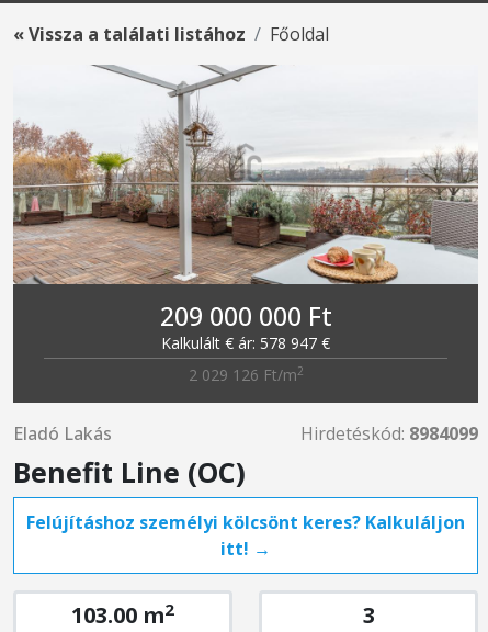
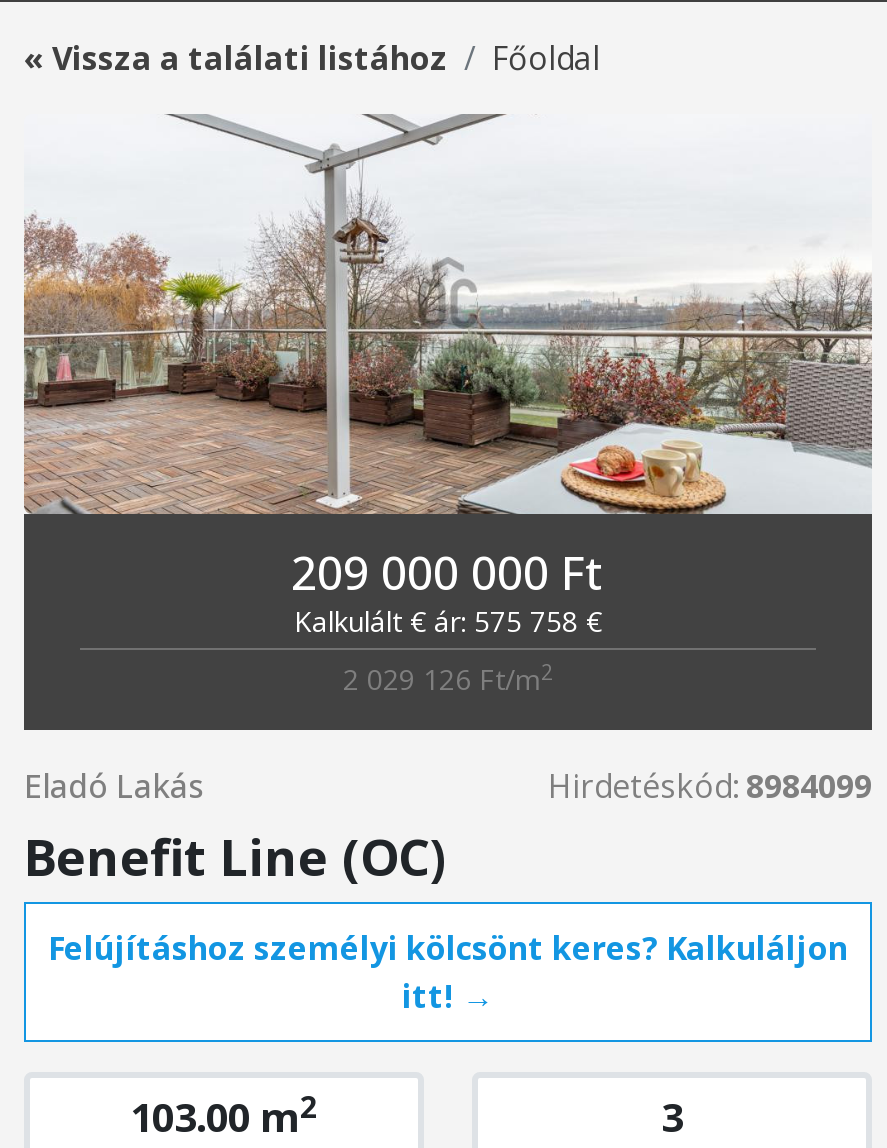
- Kalkulált € ár: 578 947 €
+ Kalkulált € ár: 575 758 €
